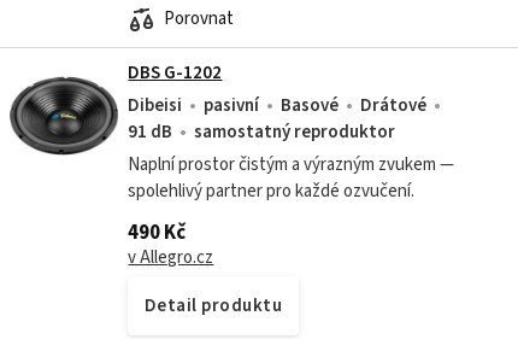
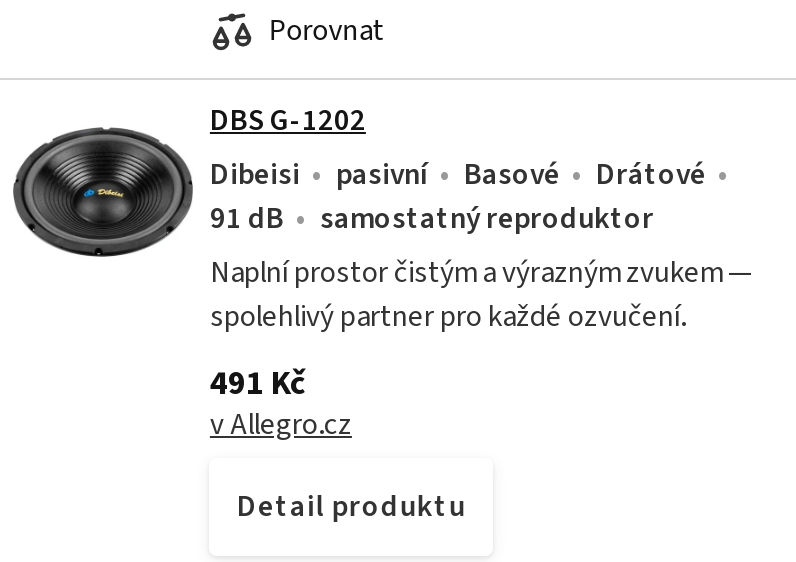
- 490 Kč
+ 491 Kč
